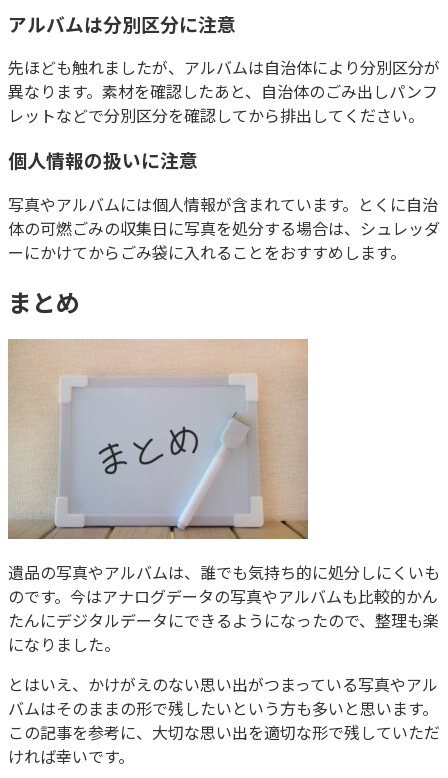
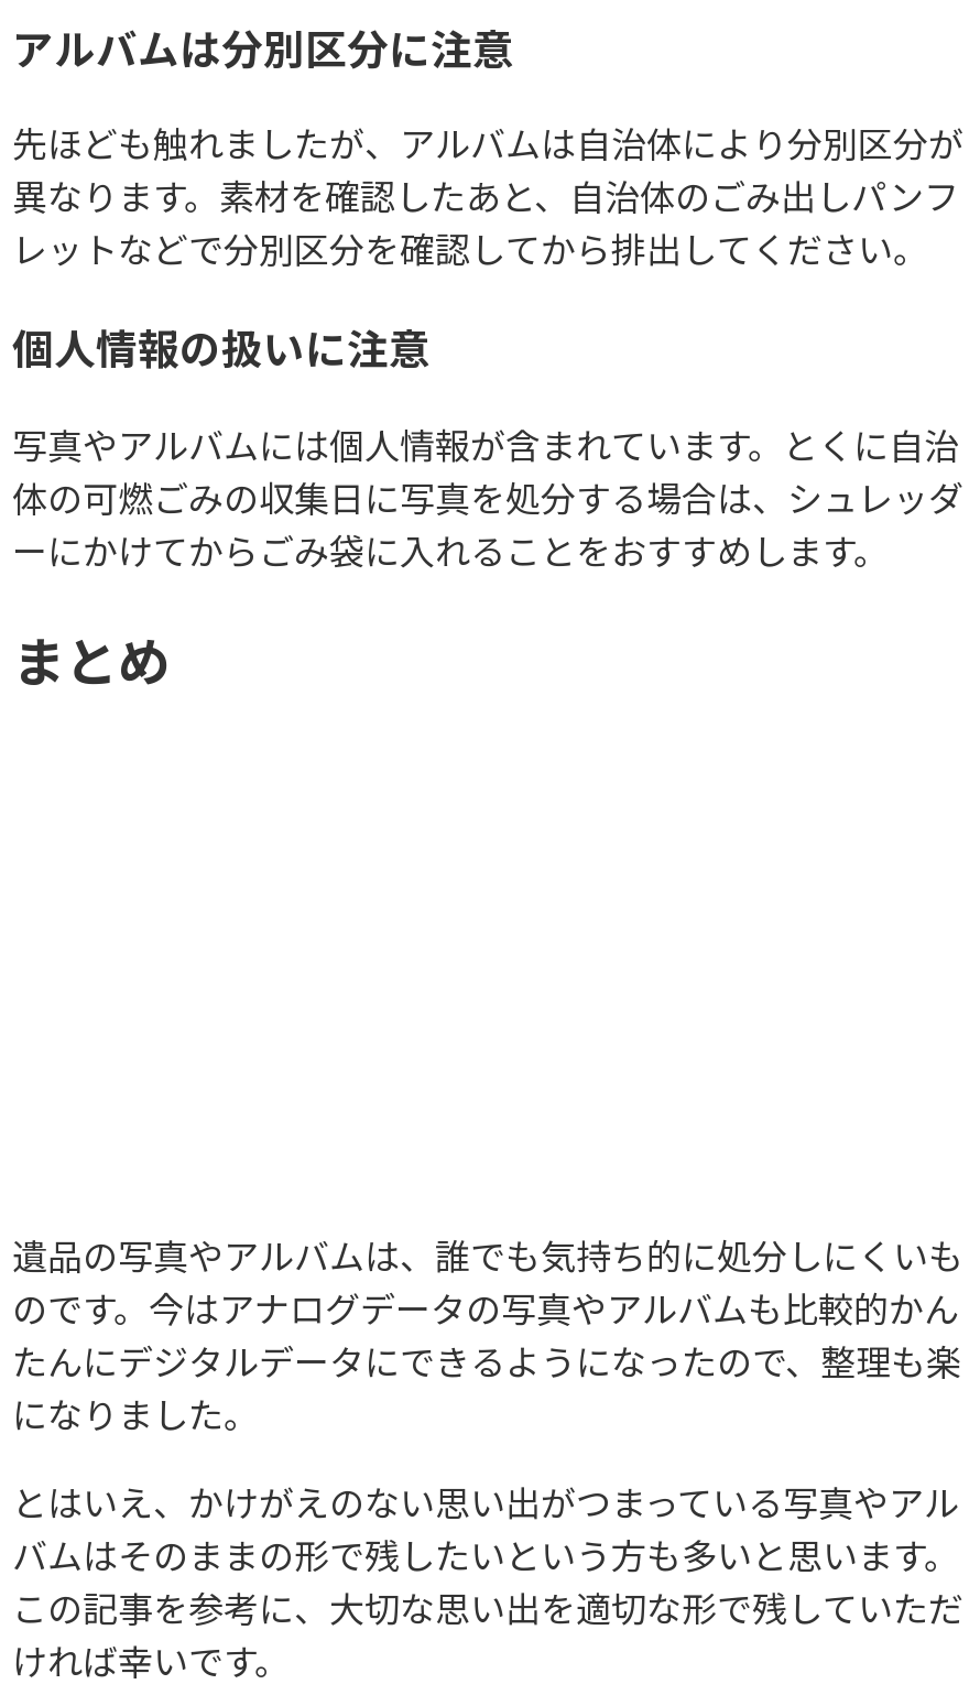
- [image]
